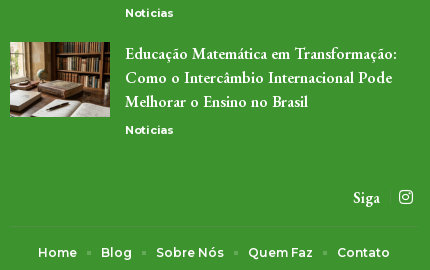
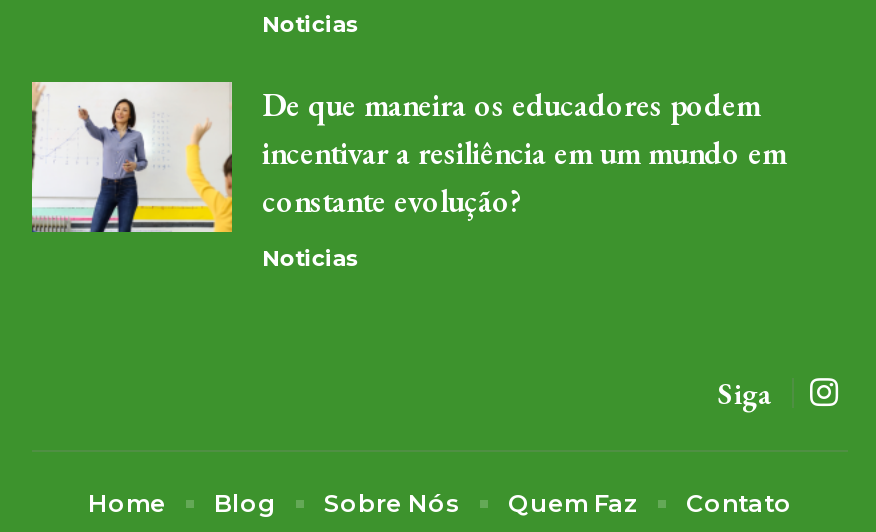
- [image]
- Educação Matemática em Transformação:
- Como o Intercâmbio Internacional Pode
- Melhorar o Ensino no Brasil
+ [image]
+ De que maneira os educadores podem
+ incentivar a resiliência em um mundo em
+ constante evolução?
